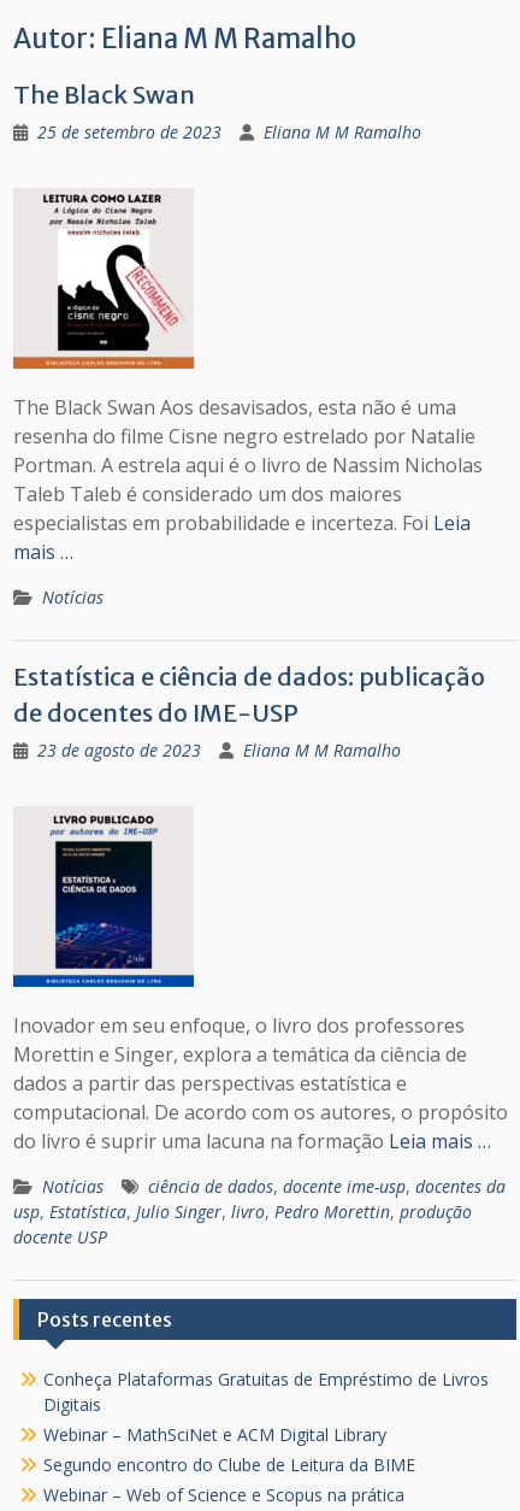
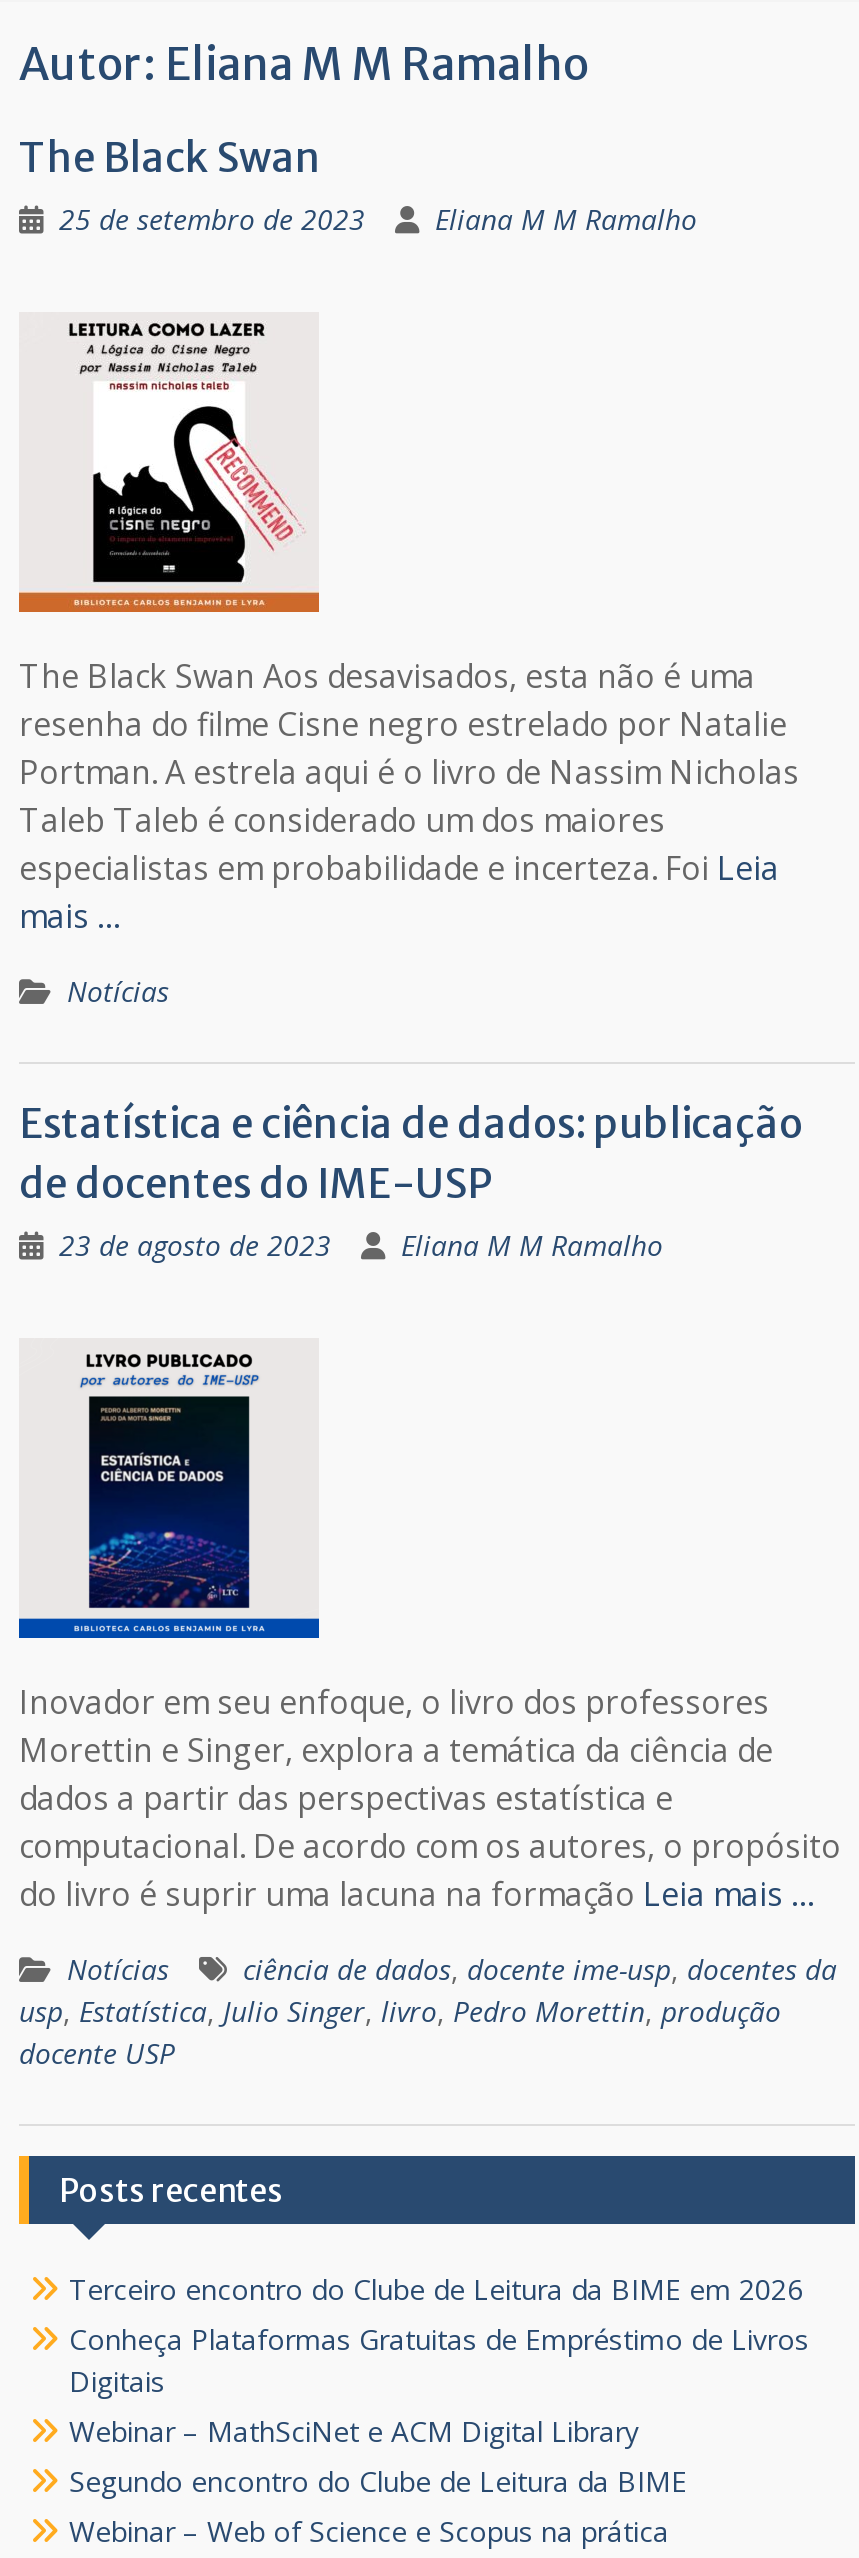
+ Terceiro encontro do Clube de Leitura da BIME em 2026
